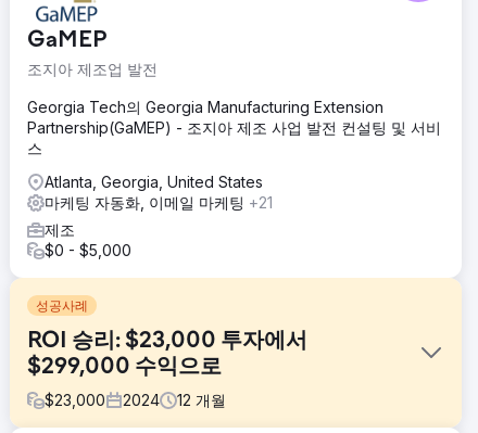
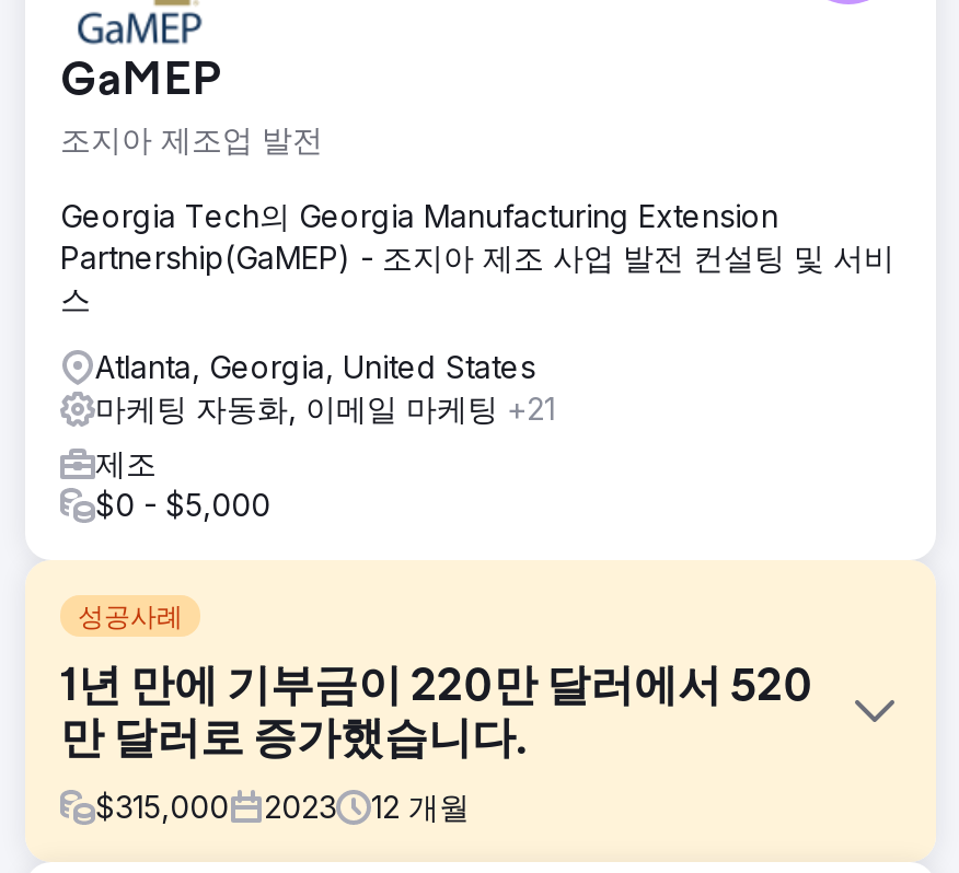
- ROI 승리: $23,000 투자에서
- $299,000 수익으로
+ 1년 만에 기부금이 220만 달러에서 520
+ 만 달러로 증가했습니다.

- $23,000
- 2024
+ $315,000
+ 2023
